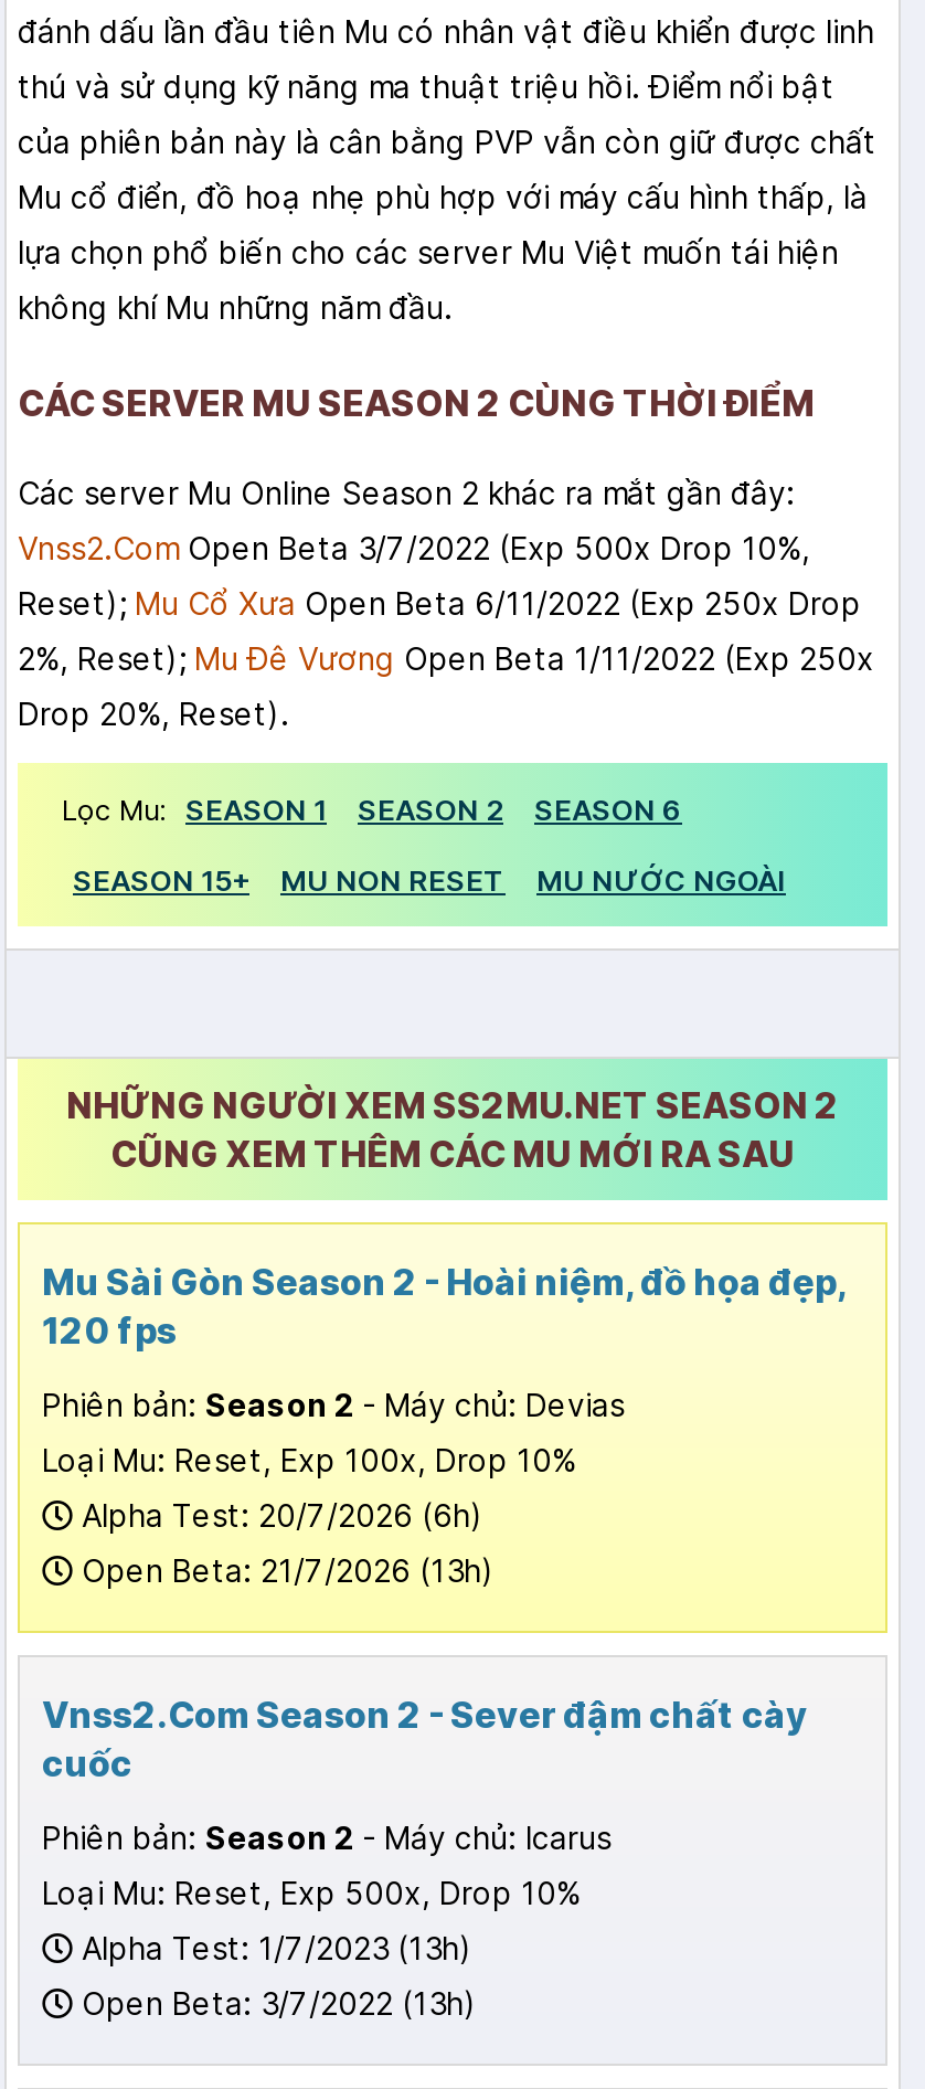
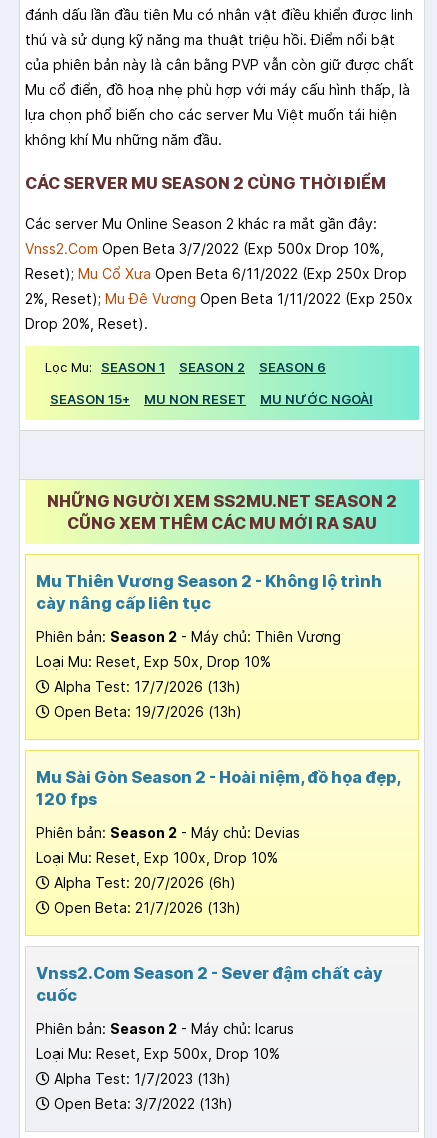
+ Mu Thiên Vương Season 2 - Không lộ trình
+ cày nâng cấp liên tục
+ Phiên bản: Season 2 - Máy chủ: Thiên Vương
+ Loại Mu: Reset, Exp 50x, Drop 10%
+ Alpha Test: 17/7/2026 (13h)
+ Open Beta: 19/7/2026 (13h)
